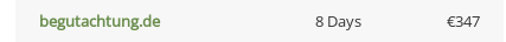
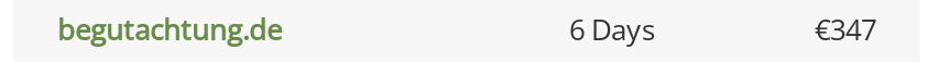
- 8 Days
+ 6 Days
